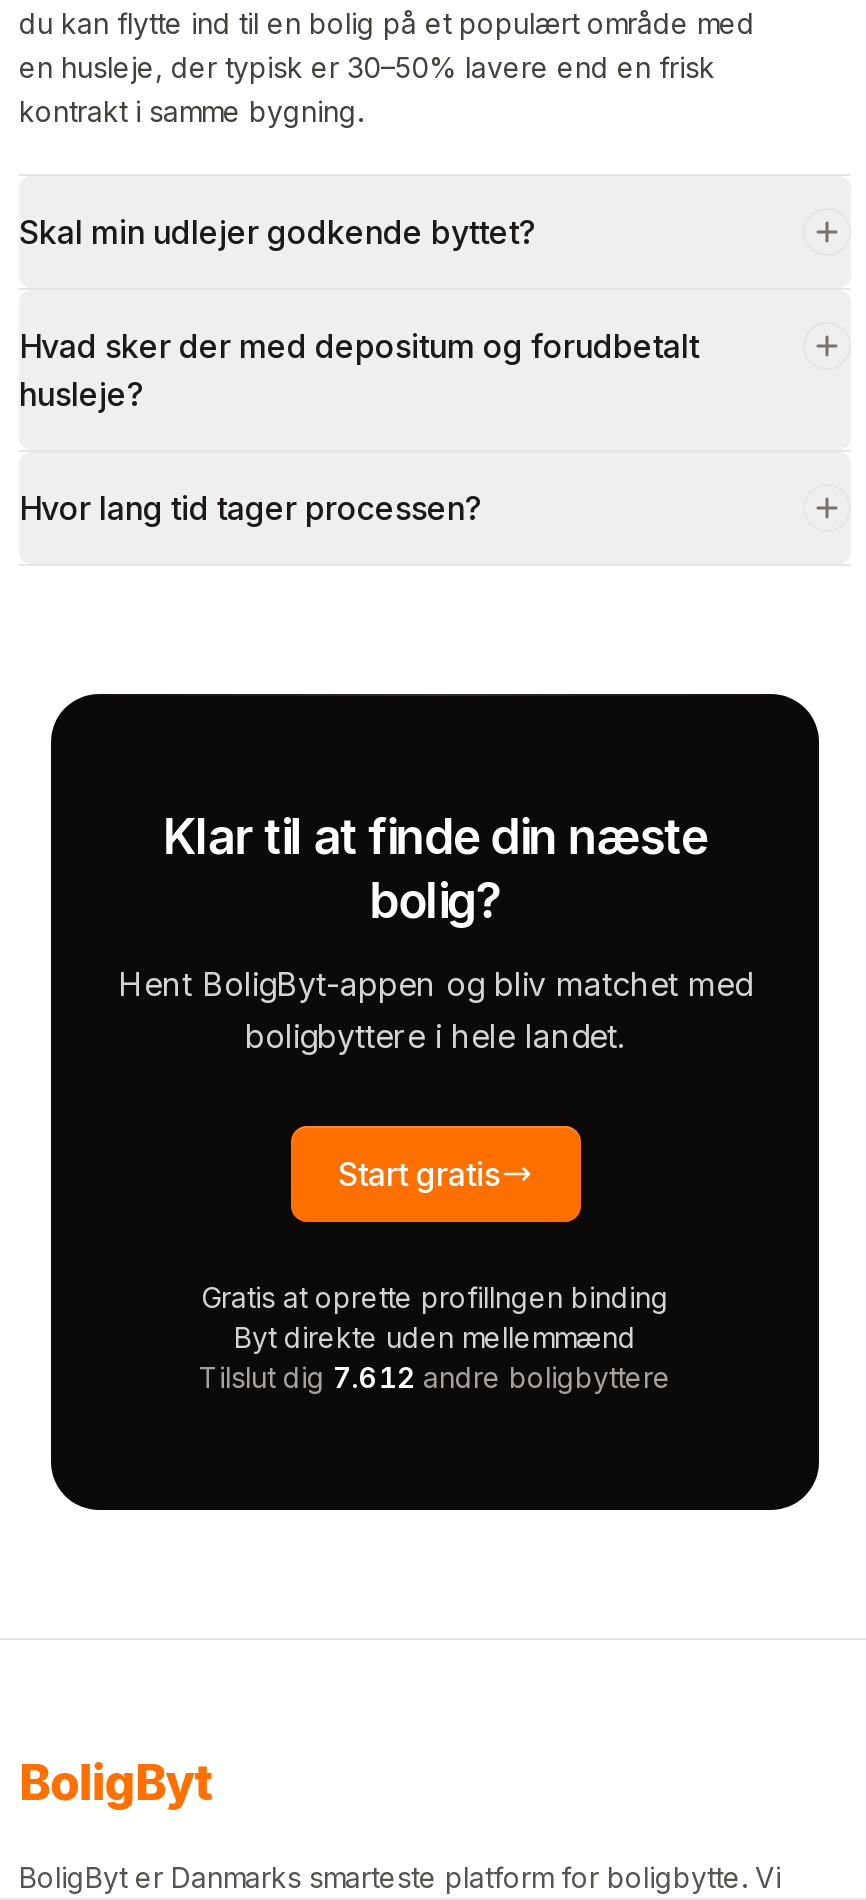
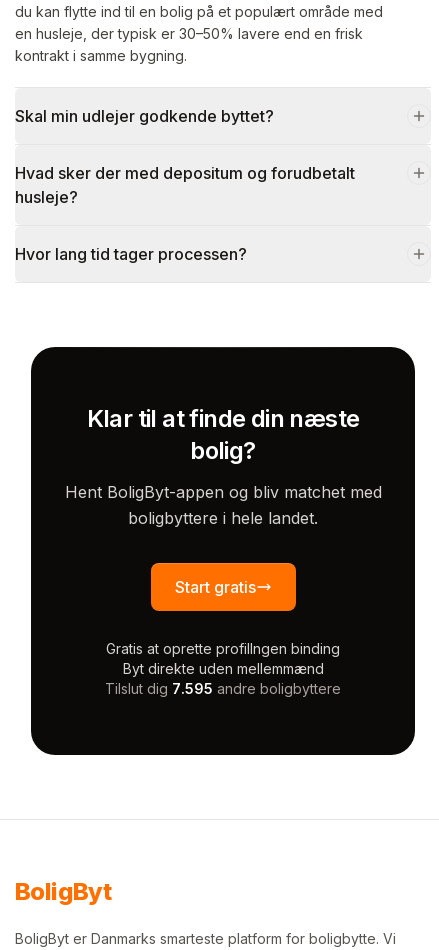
- Tilslut dig 7.612 andre boligbyttere
+ Tilslut dig 7.595 andre boligbyttere
